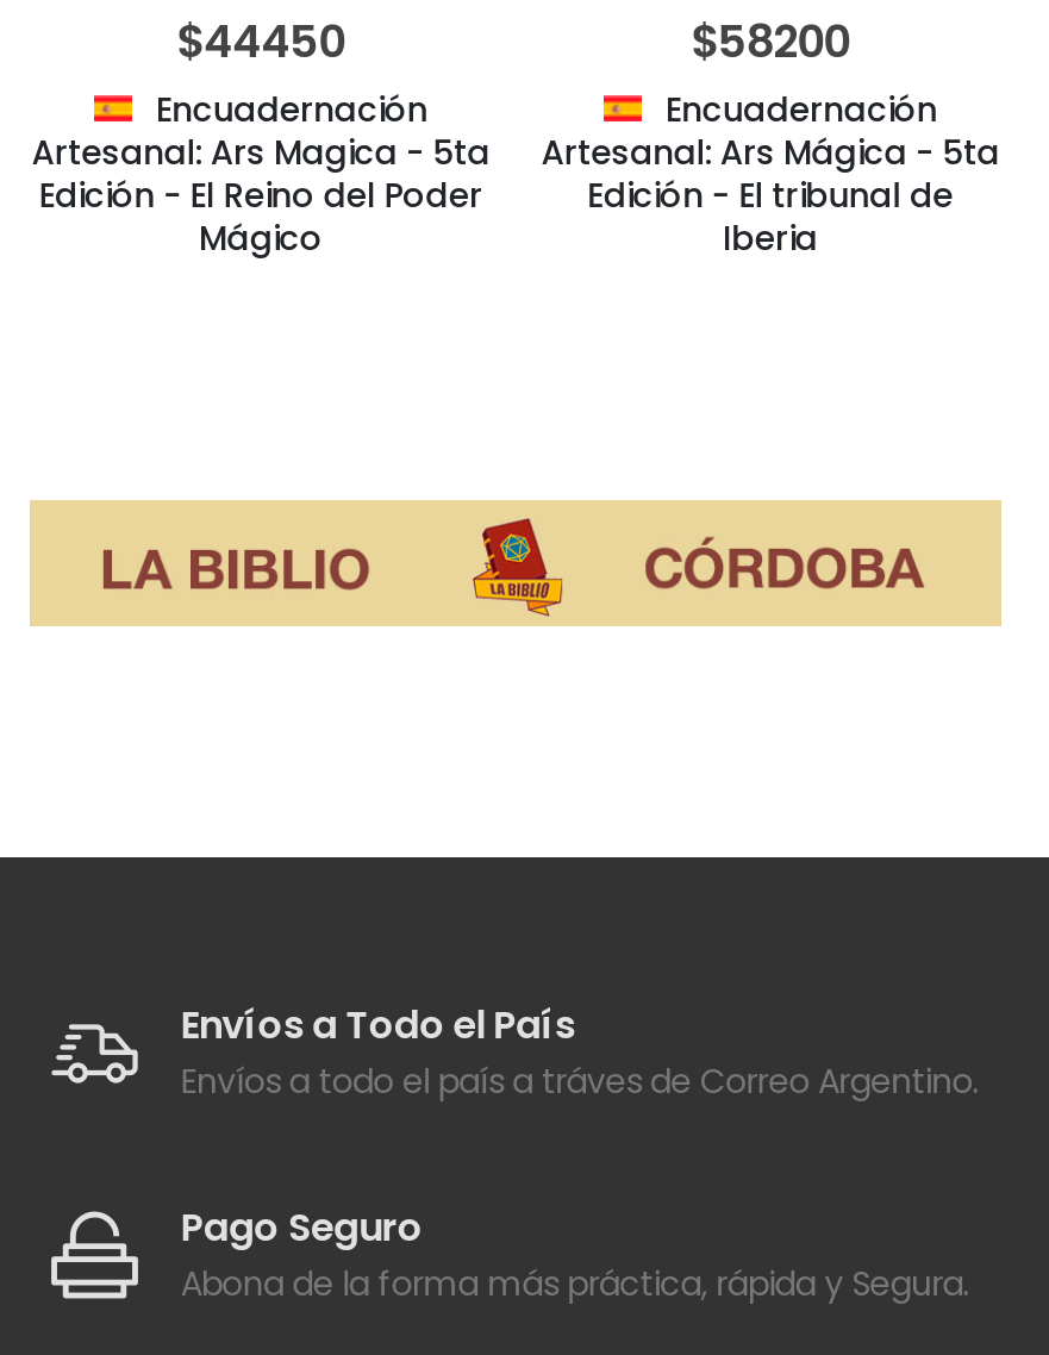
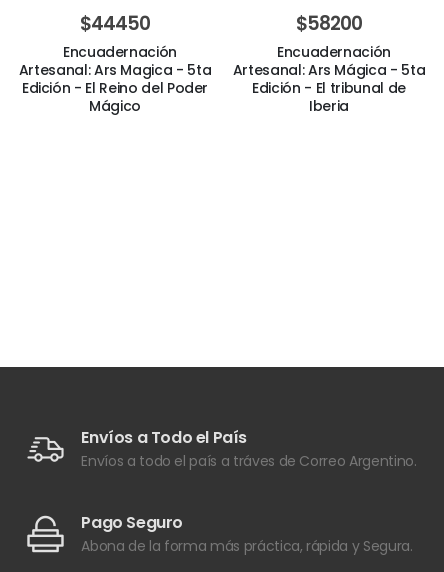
- [image]
